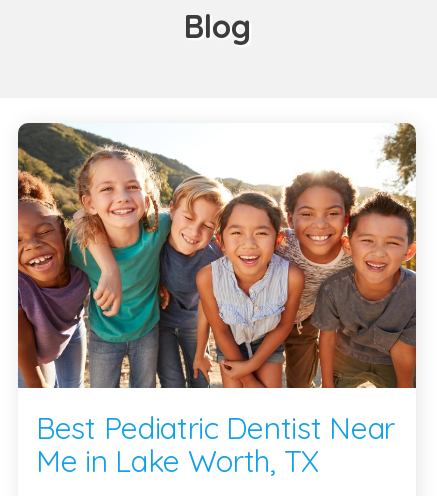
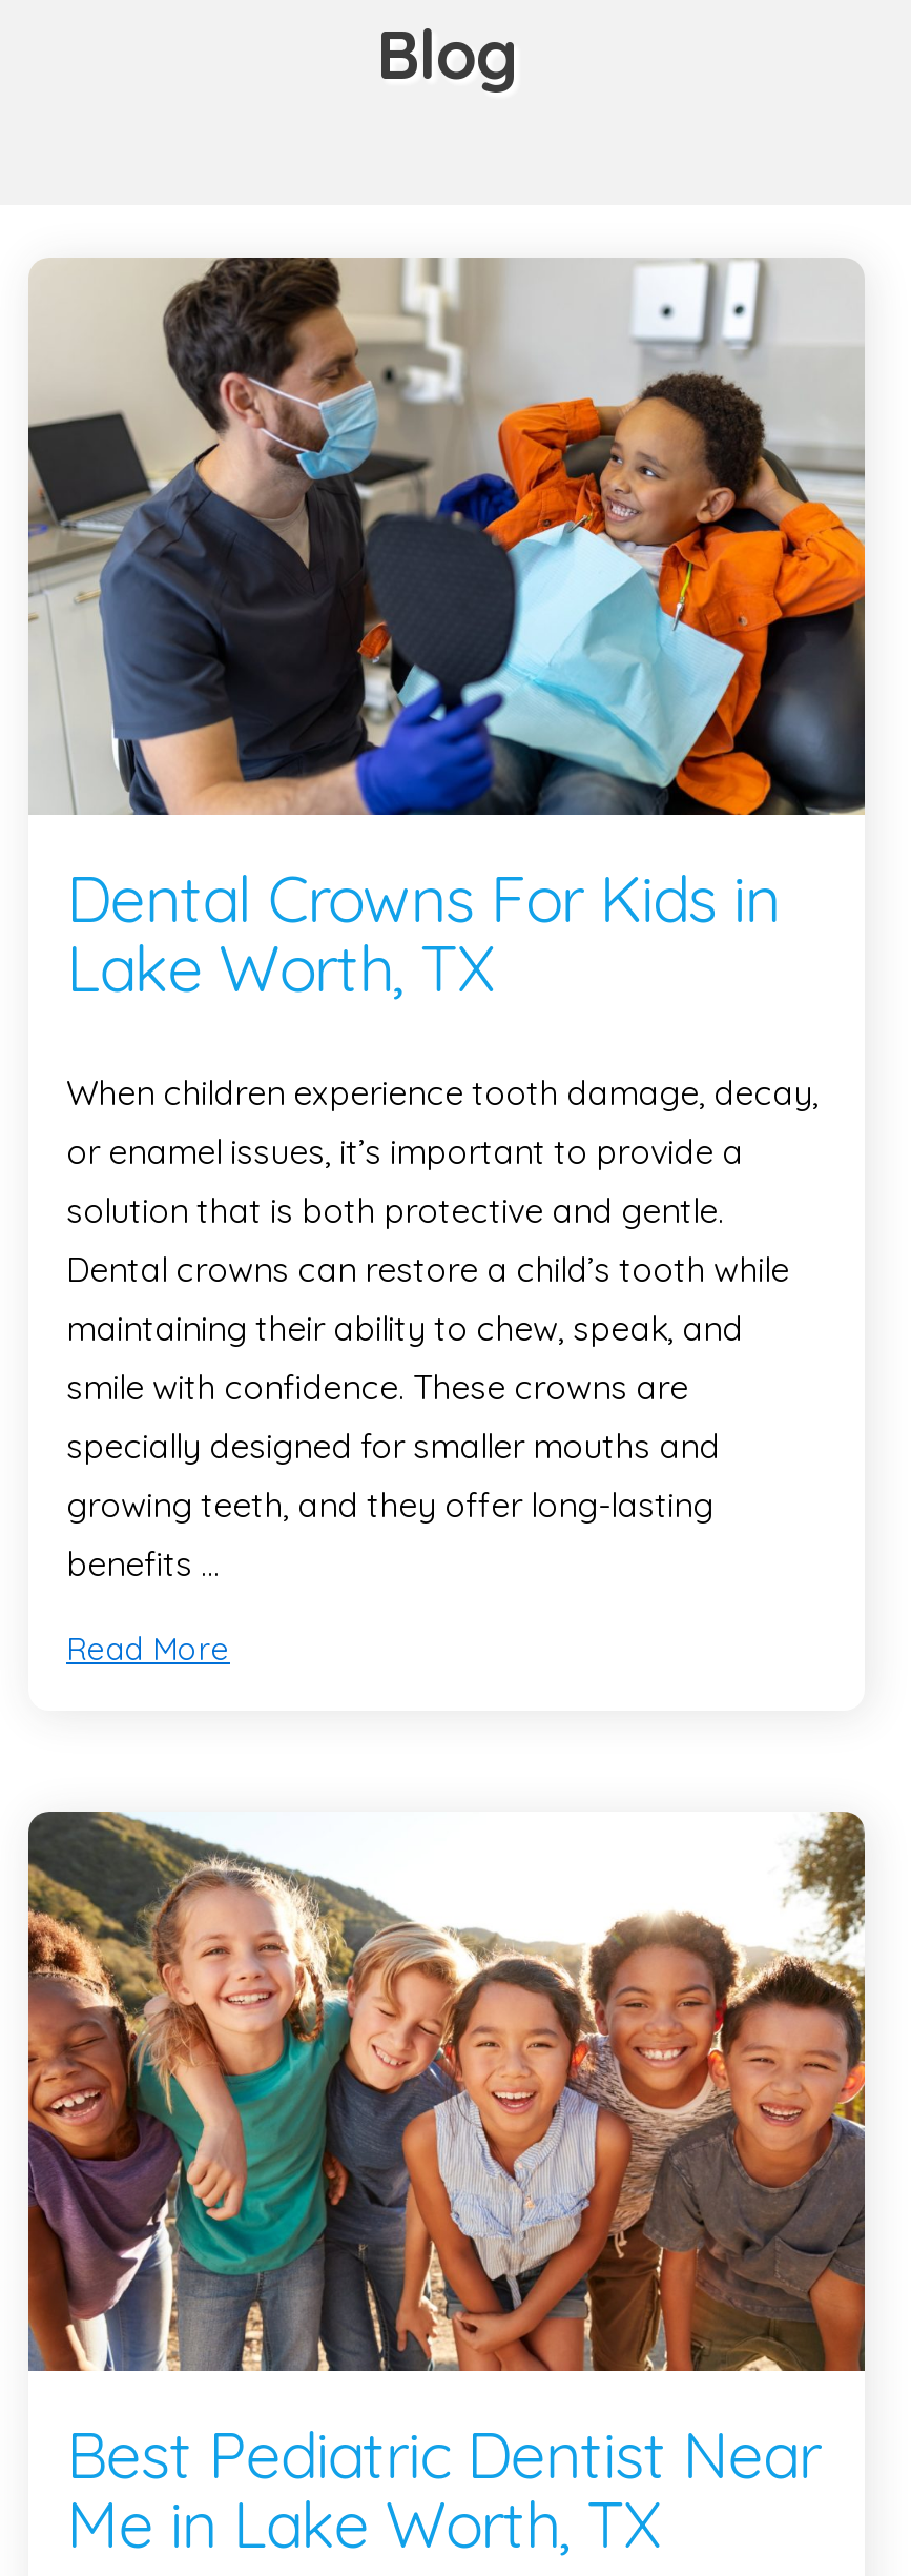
+ [image]
+ Dental Crowns For Kids in
+ Lake Worth, TX
+ When children experience tooth damage, decay,
+ or enamel issues, it’s important to provide a
+ solution that is both protective and gentle.
+ Dental crowns can restore a child’s tooth while
+ maintaining their ability to chew, speak, and
+ smile with confidence. These crowns are
+ specially designed for smaller mouths and
+ growing teeth, and they offer long-lasting
+ benefits …
+ Read More
